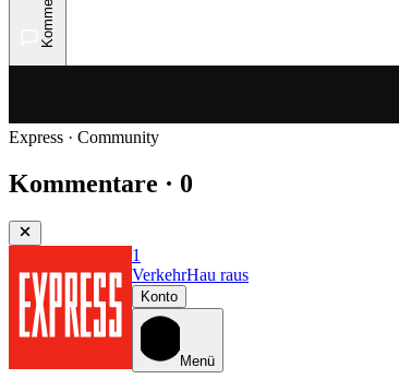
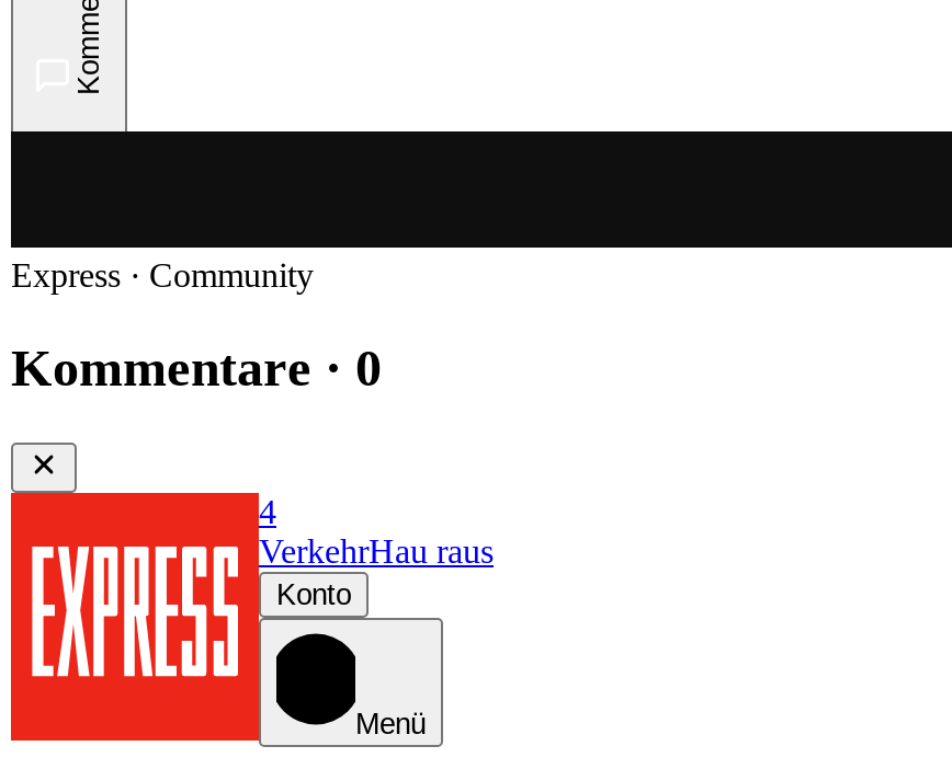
- 1
+ 4
